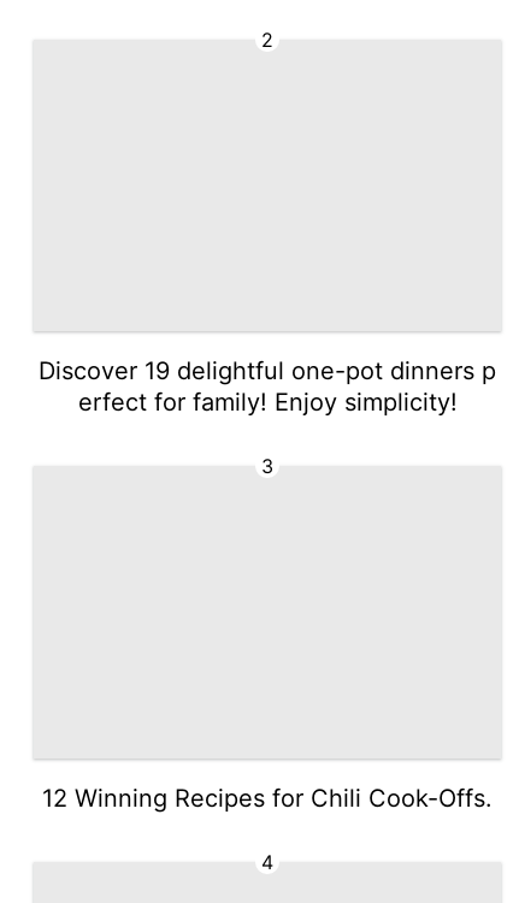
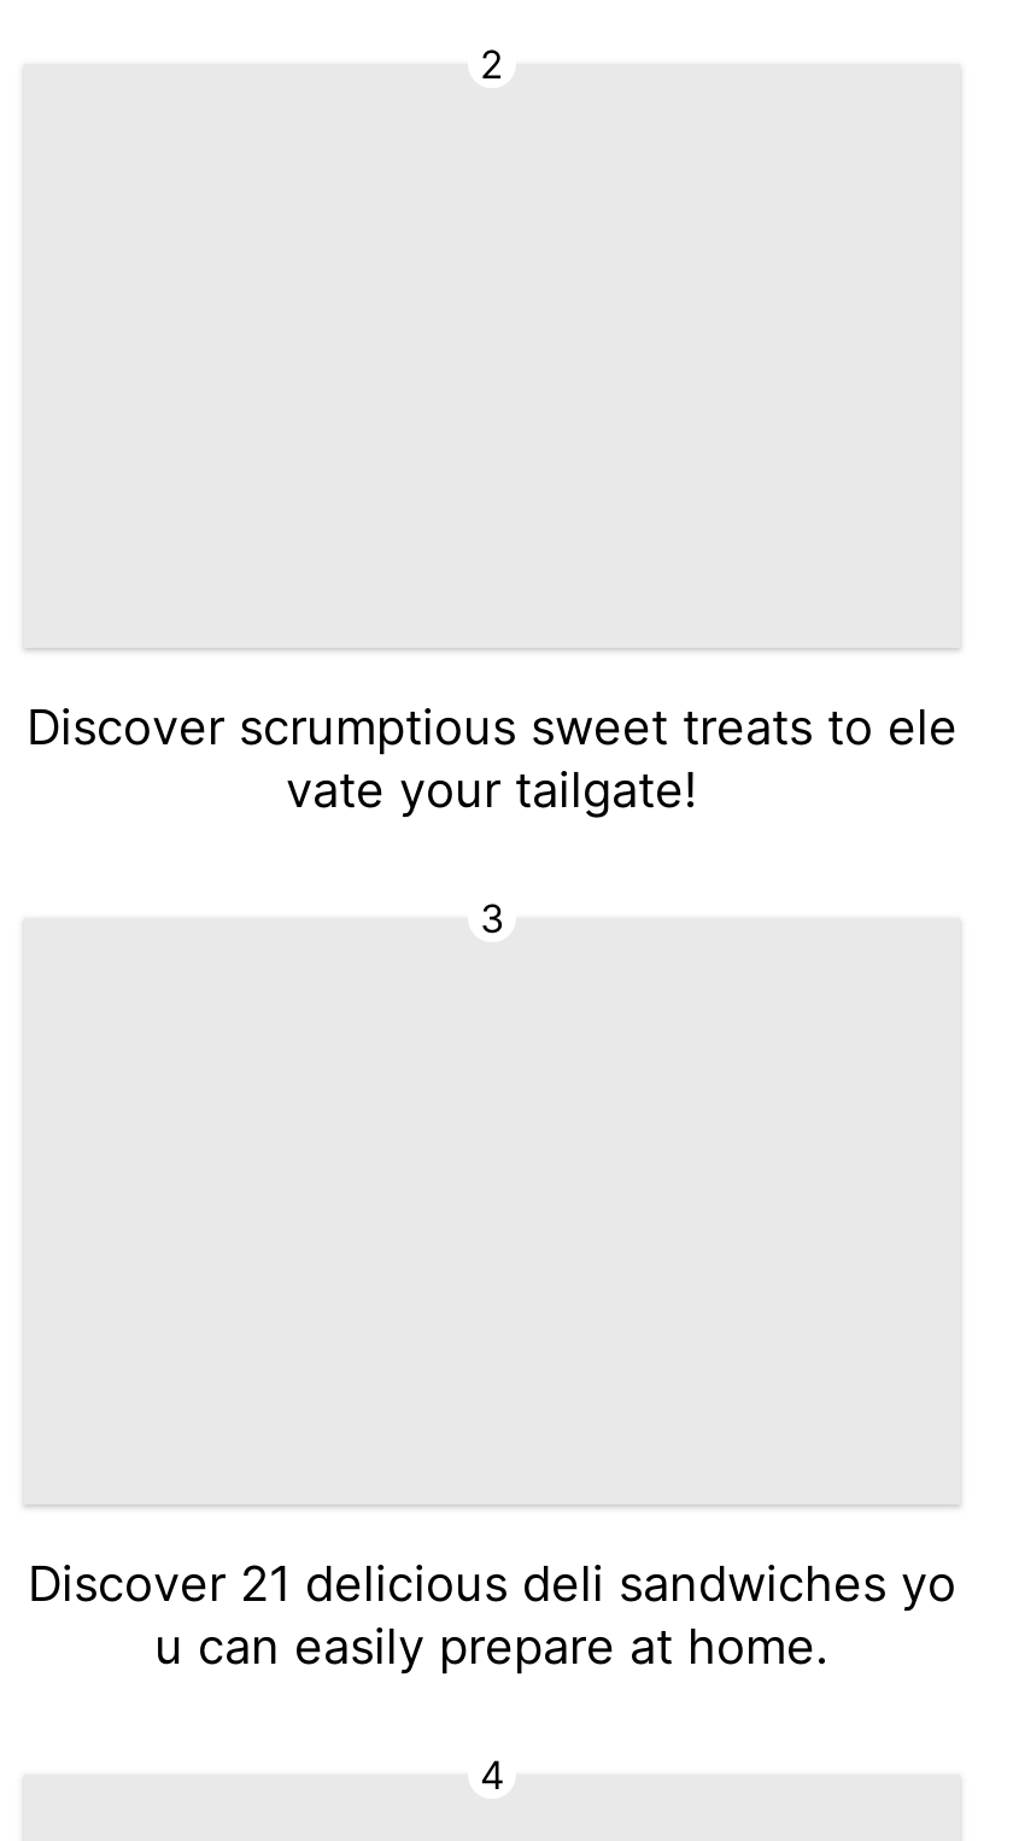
- Discover 19 delightful one-pot dinners p
- erfect for family! Enjoy simplicity!
+ Discover scrumptious sweet treats to ele
+ vate your tailgate!

- 12 Winning Recipes for Chili Cook-Offs.
+ Discover 21 delicious deli sandwiches yo
+ u can easily prepare at home.
